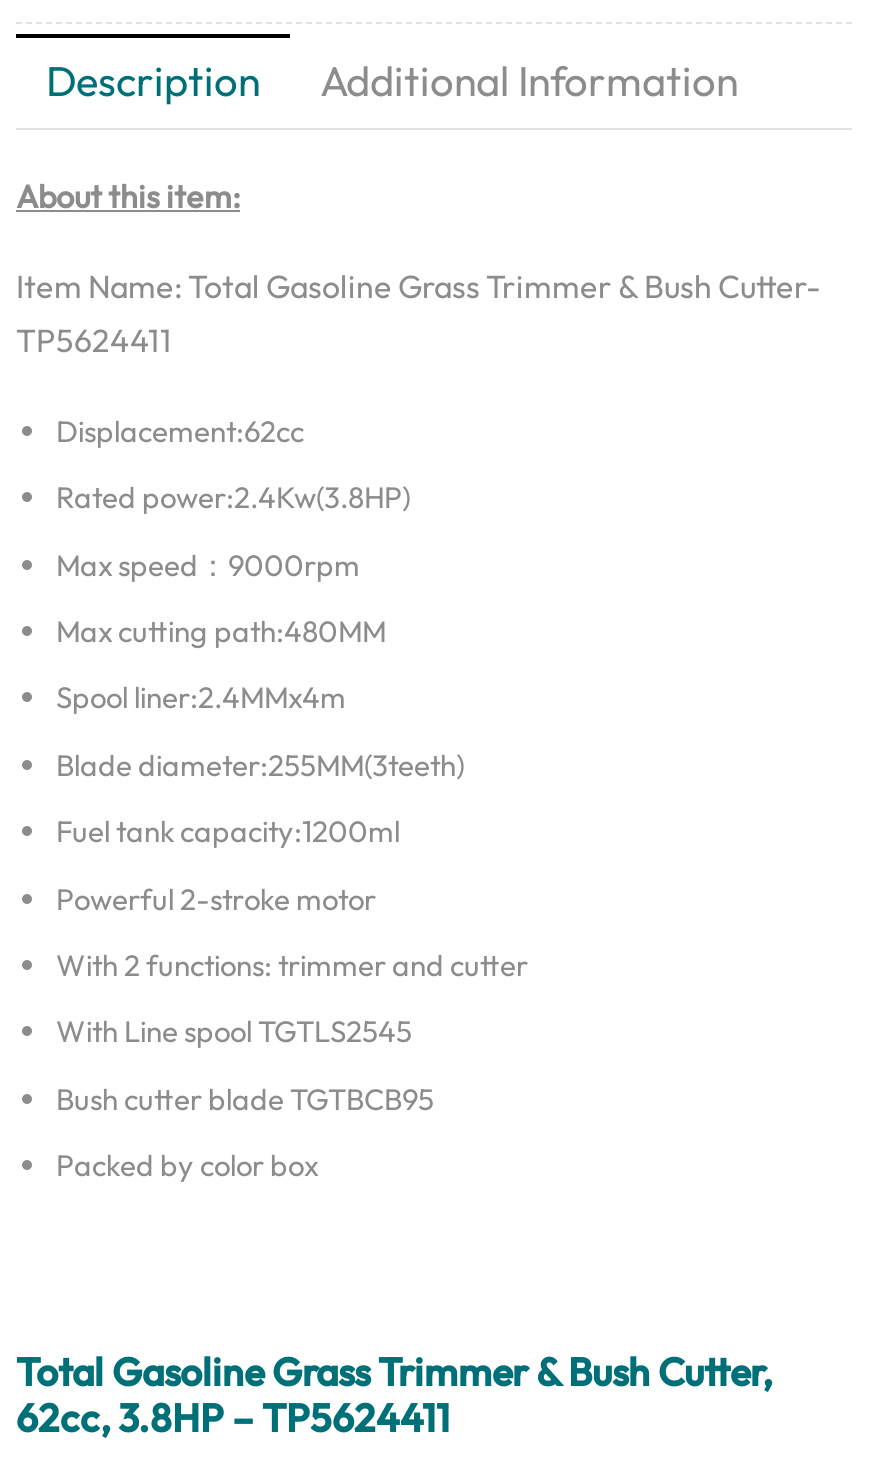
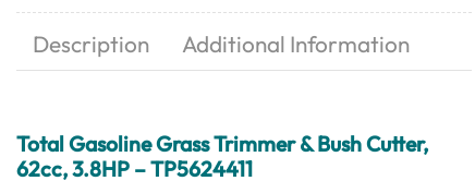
- About this item:
- Item Name: Total Gasoline Grass Trimmer & Bush Cutter-
- TP5624411
- Displacement:62cc
- Rated power:2.4Kw(3.8HP)
- Max speed：9000rpm
- Max cutting path:480MM
- Spool liner:2.4MMx4m
- Blade diameter:255MM(3teeth)
- Fuel tank capacity:1200ml
- Powerful 2-stroke motor
- With 2 functions: trimmer and cutter
- With Line spool TGTLS2545
- Bush cutter blade TGTBCB95
- Packed by color box
